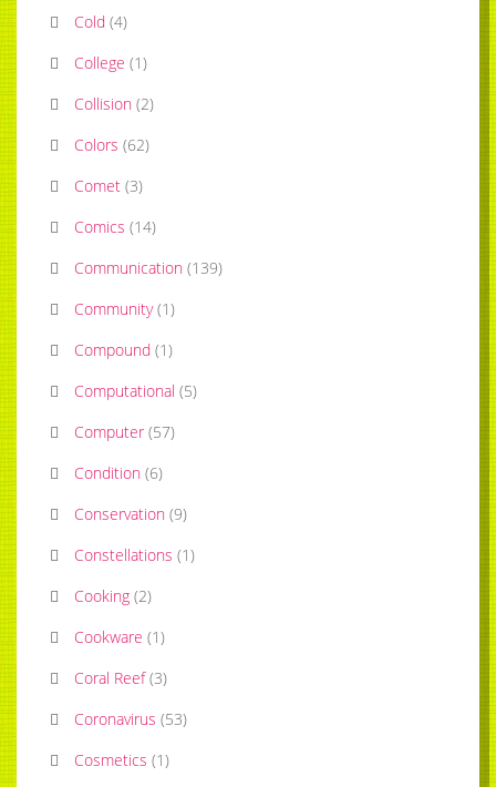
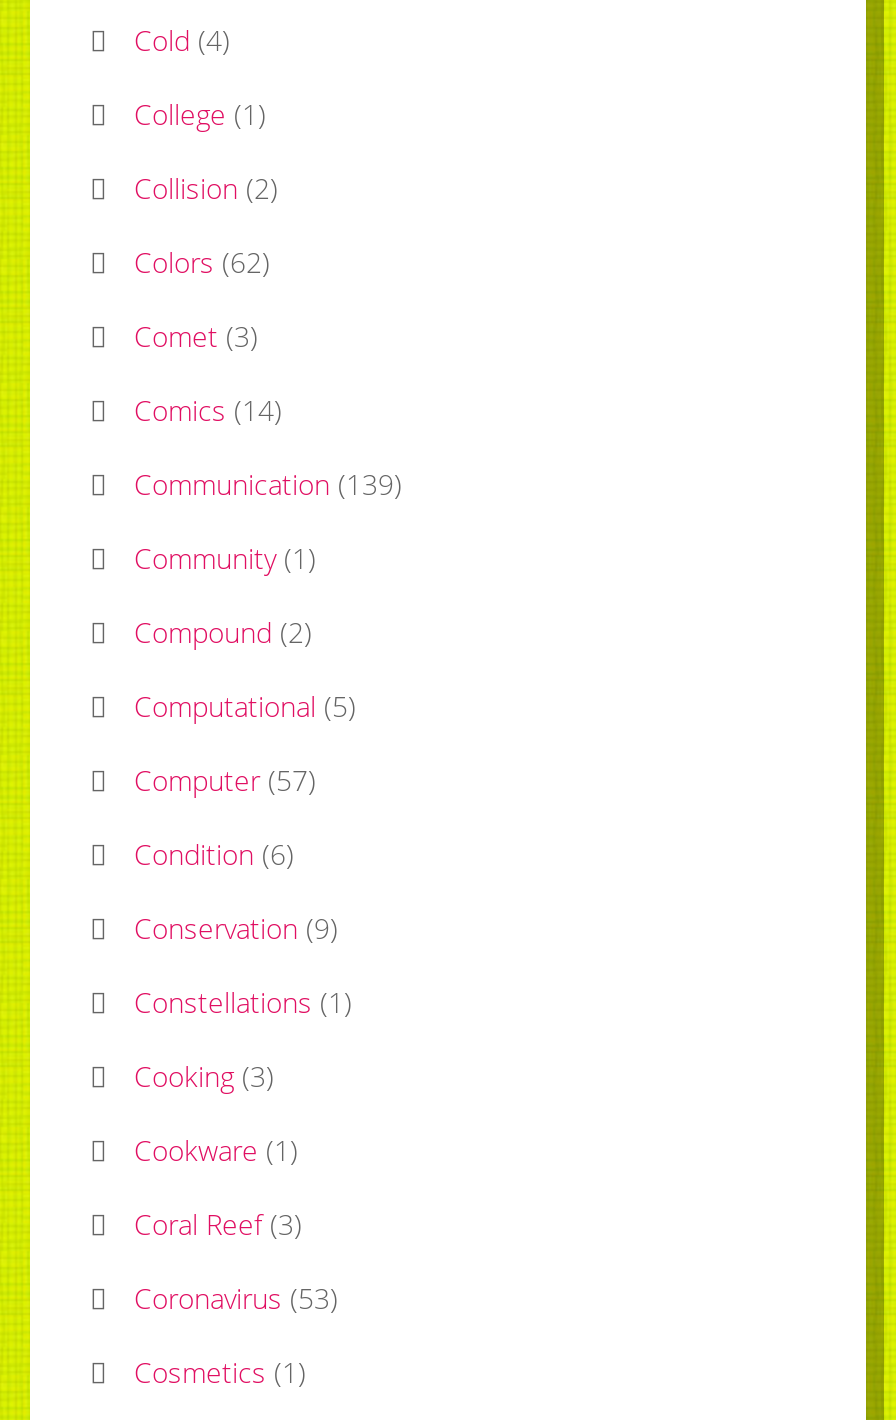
- Compound (1)
+ Compound (2)

- Cooking (2)
+ Cooking (3)
